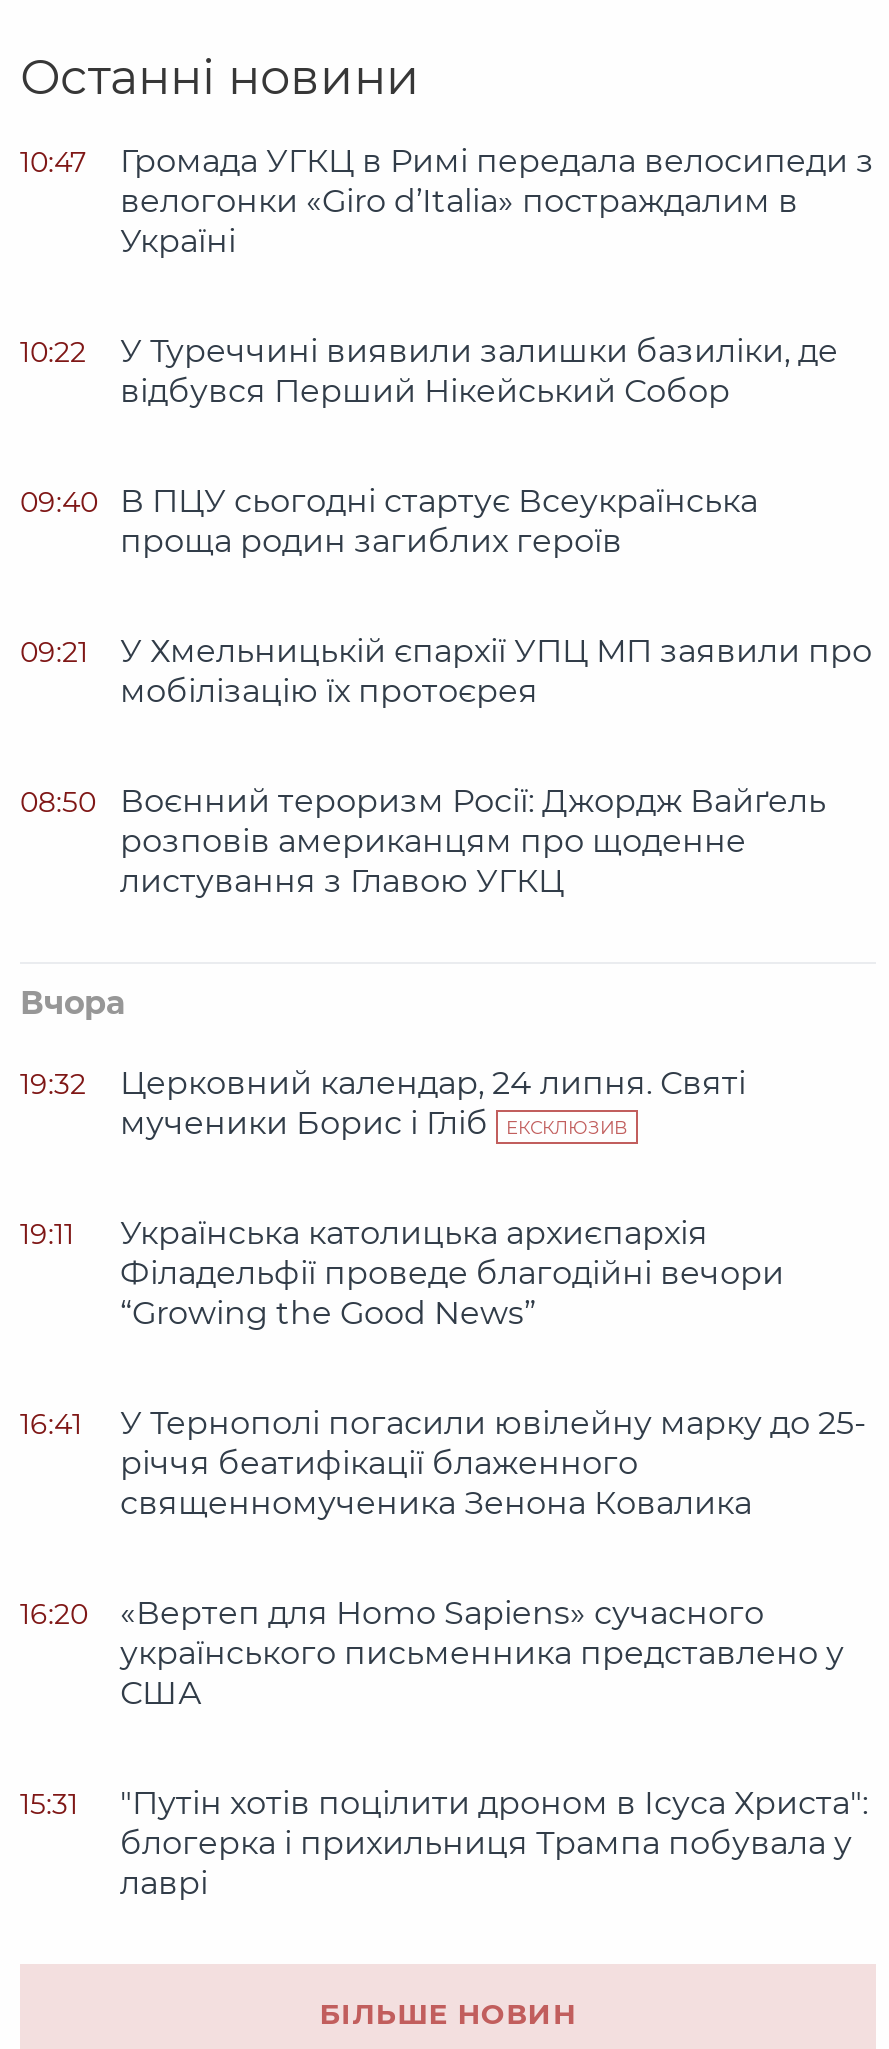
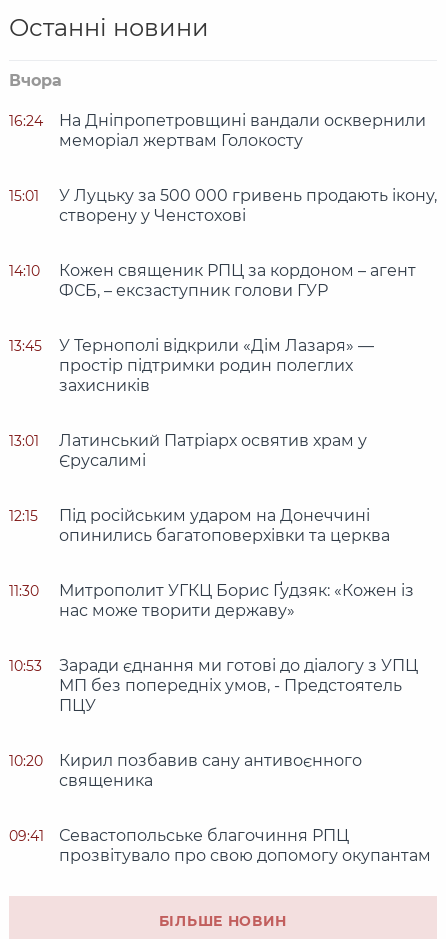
- 10:47
- Громада УГКЦ в Римі передала велосипеди з
- велогонки «Giro d’Italia» постраждалим в
- Україні
- 10:22
- У Туреччині виявили залишки базиліки, де
- відбувся Перший Нікейський Собор
- 09:40
- В ПЦУ сьогодні стартує Всеукраїнська
- проща родин загиблих героїв
- 09:21
- У Хмельницькій єпархії УПЦ МП заявили про
- мобілізацію їх протоєрея
- 08:50
- Воєнний тероризм Росії: Джордж Вайґель
- розповів американцям про щоденне
- листування з Главою УГКЦ

moved up: Вчора

- 19:32
- Церковний календар, 24 липня. Святі
- мученики Борис і Гліб ЕКСКЛЮЗИВ
- 19:11
- Українська католицька архиєпархія
- Філадельфії проведе благодійні вечори
- “Growing the Good News”
- 16:41
- У Тернополі погасили ювілейну марку до 25-
- річчя беатифікації блаженного
- священномученика Зенона Ковалика
- 16:20
- «Вертеп для Homo Sapiens» сучасного
- українського письменника представлено у
- США
- 15:31
- "Путін хотів поцілити дроном в Ісуса Христа":
- блогерка і прихильниця Трампа побувала у
- лаврі
+ 16:24
+ На Дніпропетровщині вандали осквернили
+ меморіал жертвам Голокосту
+ 15:01
+ У Луцьку за 500 000 гривень продають ікону,
+ створену у Ченстохові
+ 14:10
+ Кожен священик РПЦ за кордоном – агент
+ ФСБ, – ексзаступник голови ГУР
+ 13:45
+ У Тернополі відкрили «Дім Лазаря» —
+ простір підтримки родин полеглих
+ захисників
+ 13:01
+ Латинський Патріарх освятив храм у
+ Єрусалимі
+ 12:15
+ Під російським ударом на Донеччині
+ опинились багатоповерхівки та церква
+ 11:30
+ Митрополит УГКЦ Борис Ґудзяк: «Кожен із
+ нас може творити державу»
+ 10:53
+ Заради єднання ми готові до діалогу з УПЦ
+ МП без попередніх умов, - Предстоятель
+ ПЦУ
+ 10:20
+ Кирил позбавив сану антивоєнного
+ священика
+ 09:41
+ Севастопольське благочиння РПЦ
+ прозвітувало про свою допомогу окупантам
